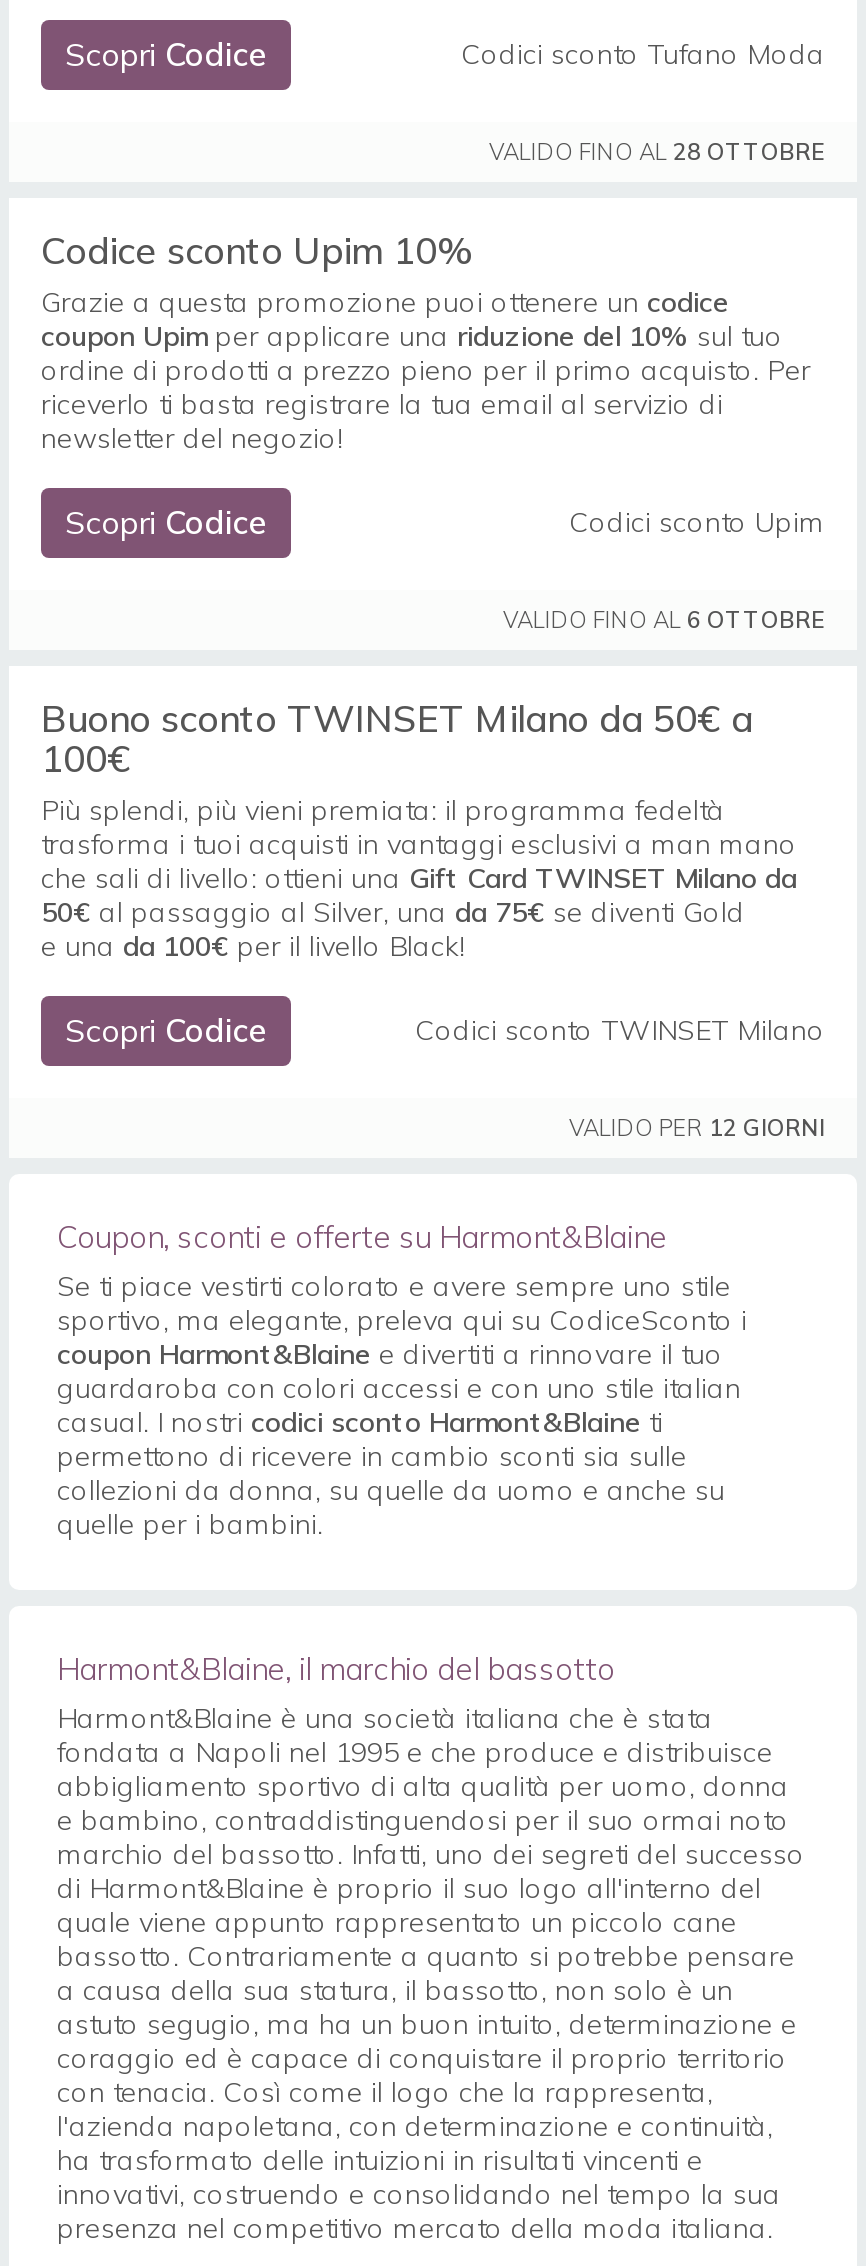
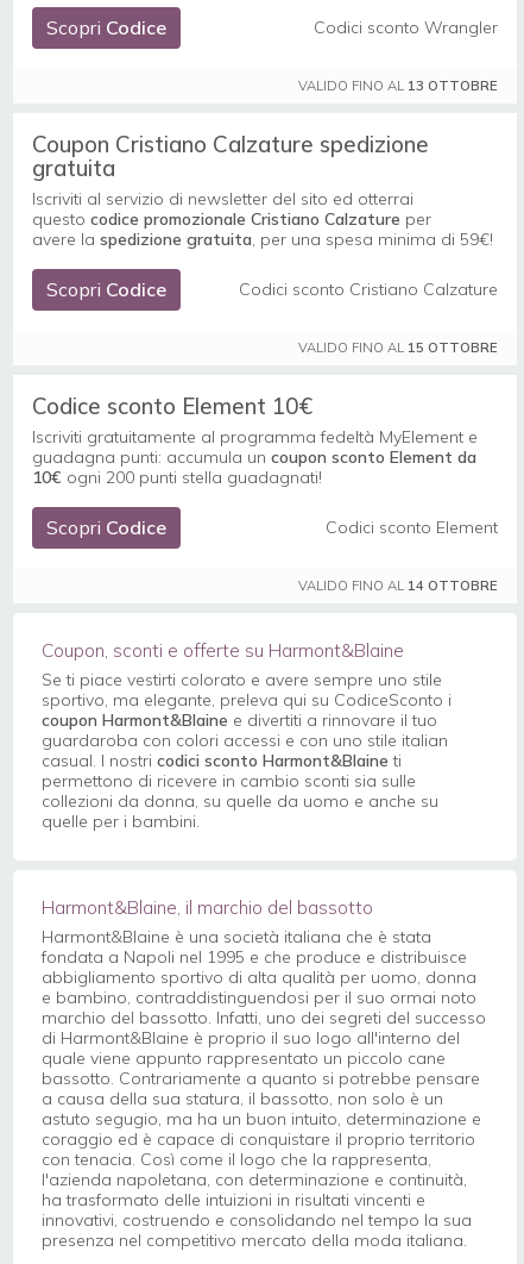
- Codici sconto Tufano Moda
+ Codici sconto Wrangler

- VALIDO FINO AL 28 OTTOBRE
+ VALIDO FINO AL 13 OTTOBRE

- Codice sconto Upim 10%
- Grazie a questa promozione puoi ottenere un codice
- coupon Upim per applicare una riduzione del 10% sul tuo
- ordine di prodotti a prezzo pieno per il primo acquisto. Per
- riceverlo ti basta registrare la tua email al servizio di
- newsletter del negozio!
+ Coupon Cristiano Calzature spedizione
+ gratuita
+ Iscriviti al servizio di newsletter del sito ed otterrai
+ questo codice promozionale Cristiano Calzature per
+ avere la spedizione gratuita, per una spesa minima di 59€!

- Codici sconto Upim
+ Codici sconto Cristiano Calzature

- VALIDO FINO AL 6 OTTOBRE
+ VALIDO FINO AL 15 OTTOBRE

- Buono sconto TWINSET Milano da 50€ a
- 100€
- Più splendi, più vieni premiata: il programma fedeltà
- trasforma i tuoi acquisti in vantaggi esclusivi a man mano
- che sali di livello: ottieni una Gift Card TWINSET Milano da
- 50€al passaggio al Silver, una da 75€se diventi Gold
- e una da 100€per il livello Black!
+ Codice sconto Element 10€
+ Iscriviti gratuitamente al programma fedeltà MyElement e
+ guadagna punti: accumula un coupon sconto Element da
+ 10€ogni 200 punti stella guadagnati!

- Codici sconto TWINSET Milano
+ Codici sconto Element

- VALIDO PER 12 GIORNI
+ VALIDO FINO AL 14 OTTOBRE
